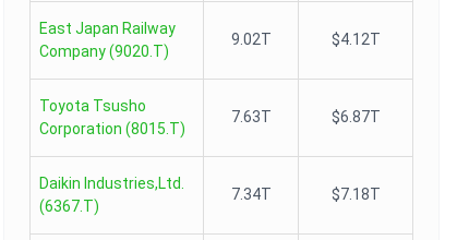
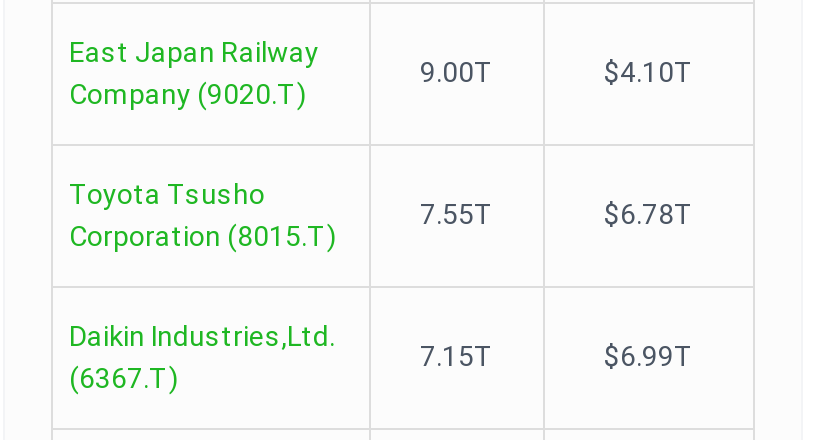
- 9.02T
- $4.12T
+ 9.00T
+ $4.10T

- 7.63T
- $6.87T
+ 7.55T
+ $6.78T

- 7.34T
- $7.18T
+ 7.15T
+ $6.99T
